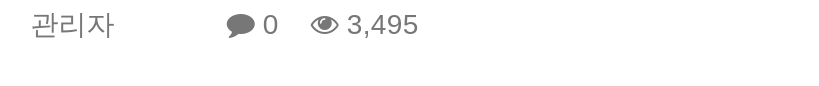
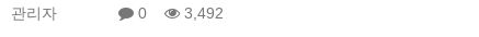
- 0 3,495
+ 0 3,492
